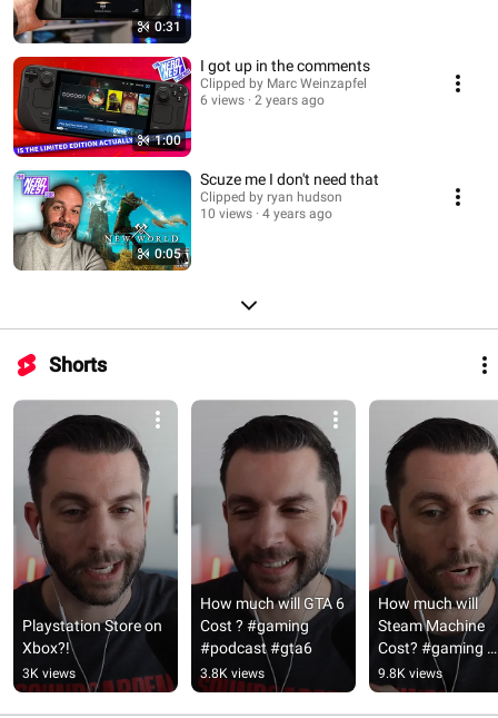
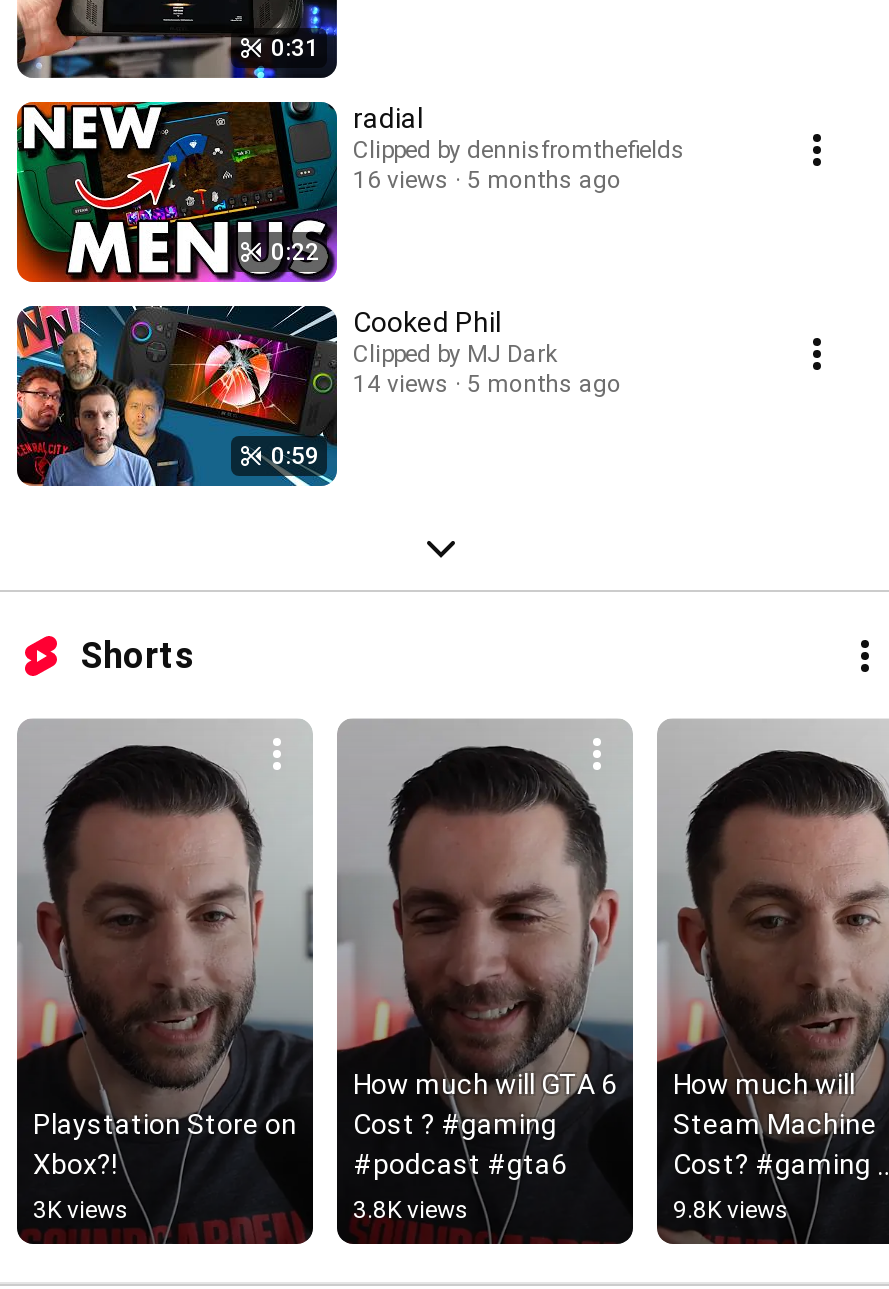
- [image]
- 1:00
+ [image]
+ 0:22

- I got up in the comments
- Clipped by Marc Weinzapfel
- 6 views
- 2 years ago
+ radial
+ Clipped by dennisfromthefields
+ 16 views
+ 5 months ago

- [image]
- 0:05
+ [image]
+ 0:59

- Scuze me I don't need that
- Clipped by ryan hudson
- 10 views
- 4 years ago
+ Cooked Phil
+ Clipped by MJ Dark
+ 14 views
+ 5 months ago
